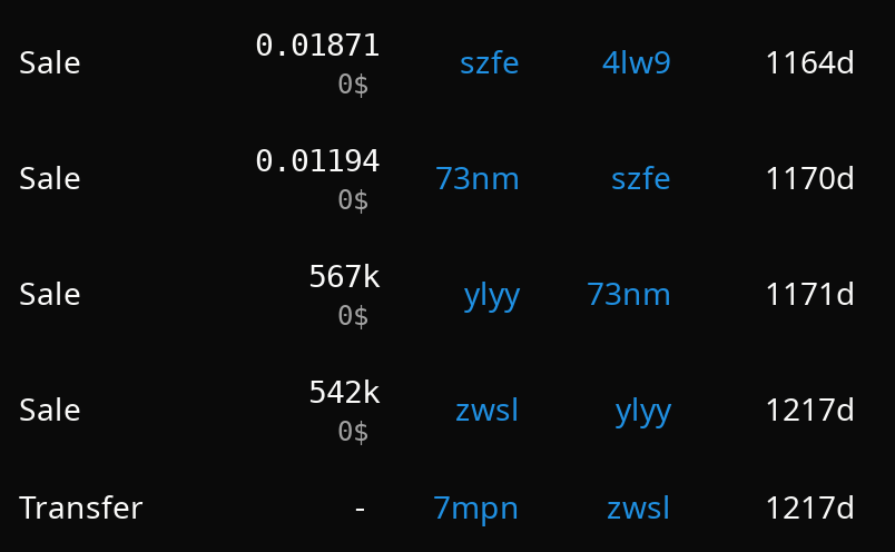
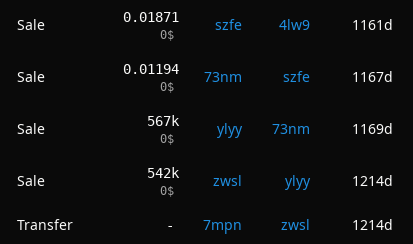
- 1164d
+ 1161d

- 1170d
+ 1167d

- 1171d
+ 1169d

- 1217d
+ 1214d

- 1217d
+ 1214d
